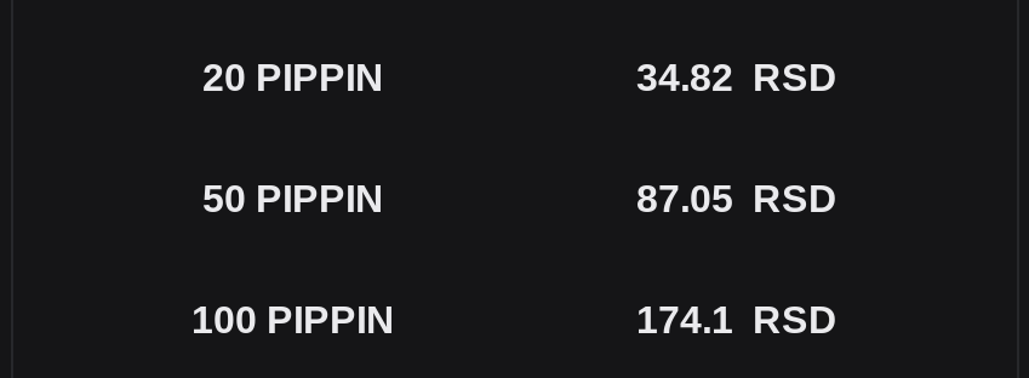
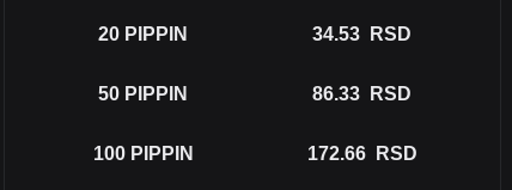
- 34.82 RSD
+ 34.53 RSD

- 87.05 RSD
+ 86.33 RSD

- 174.1 RSD
+ 172.66 RSD
